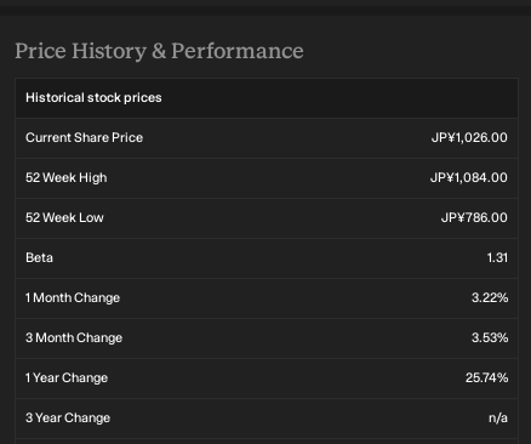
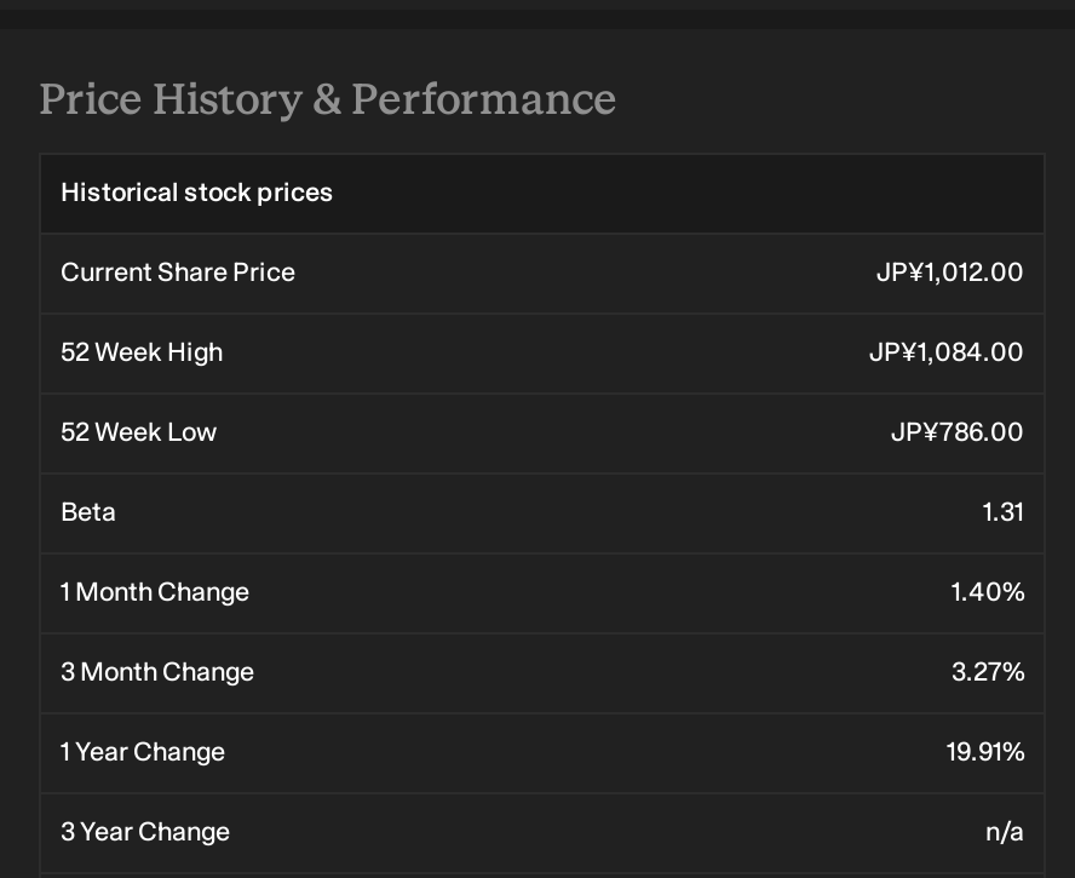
- JP¥1,026.00
+ JP¥1,012.00

- 3.22%
+ 1.40%

- 3.53%
+ 3.27%

- 25.74%
+ 19.91%
